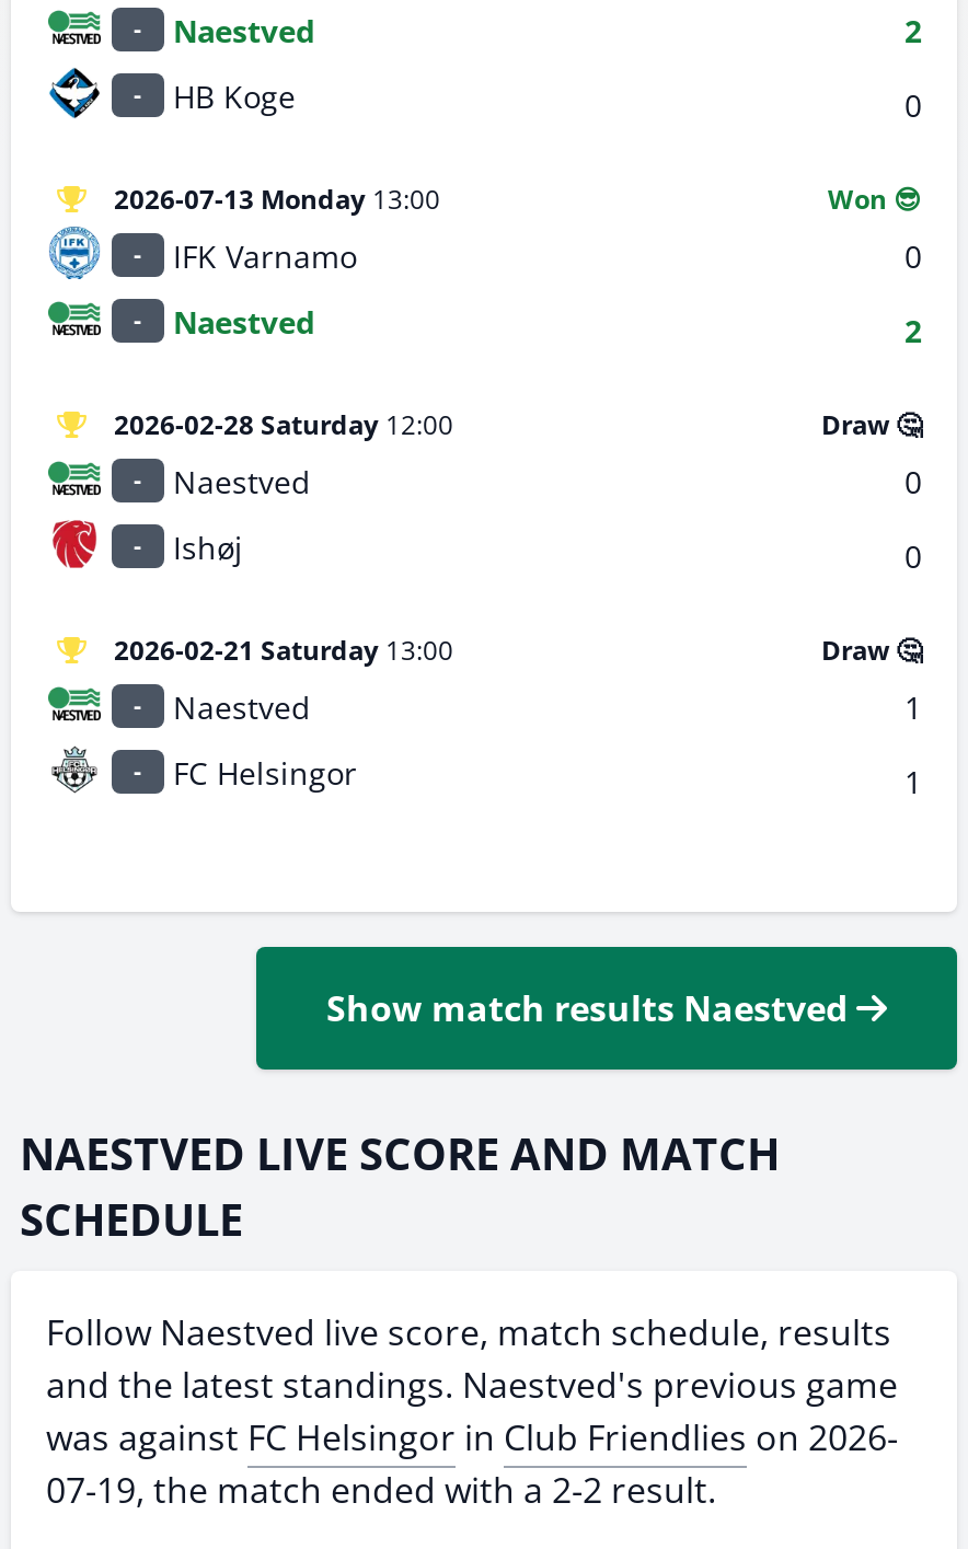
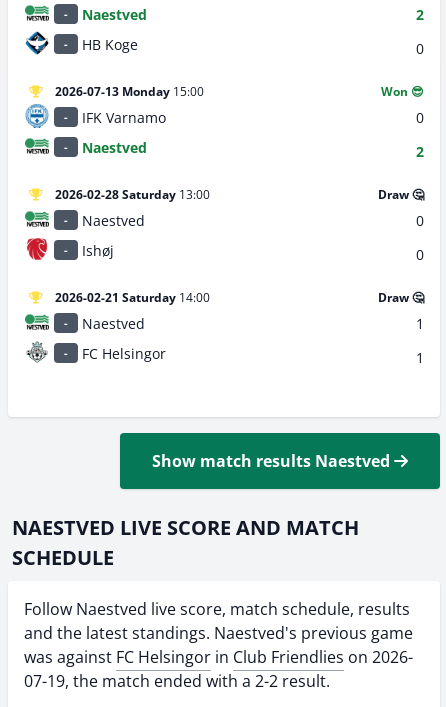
- 2026-07-13 Monday 13:00
+ 2026-07-13 Monday 15:00

- 2026-02-28 Saturday 12:00
+ 2026-02-28 Saturday 13:00

- 2026-02-21 Saturday 13:00
+ 2026-02-21 Saturday 14:00
